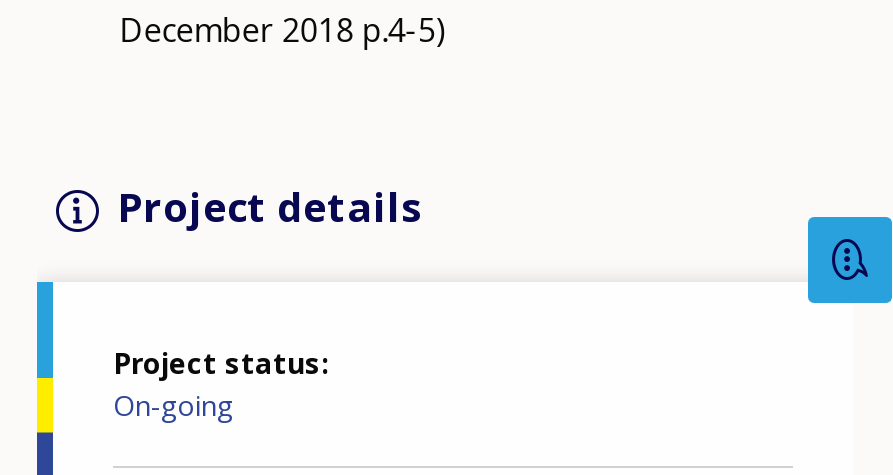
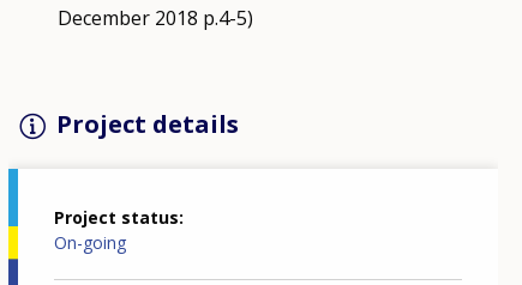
- [image]
